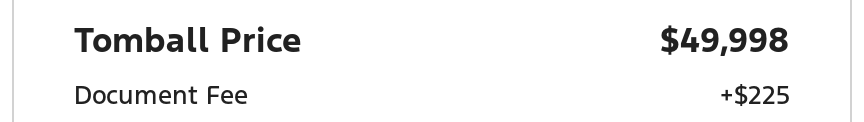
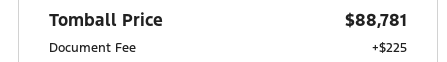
- $49,998
+ $88,781
